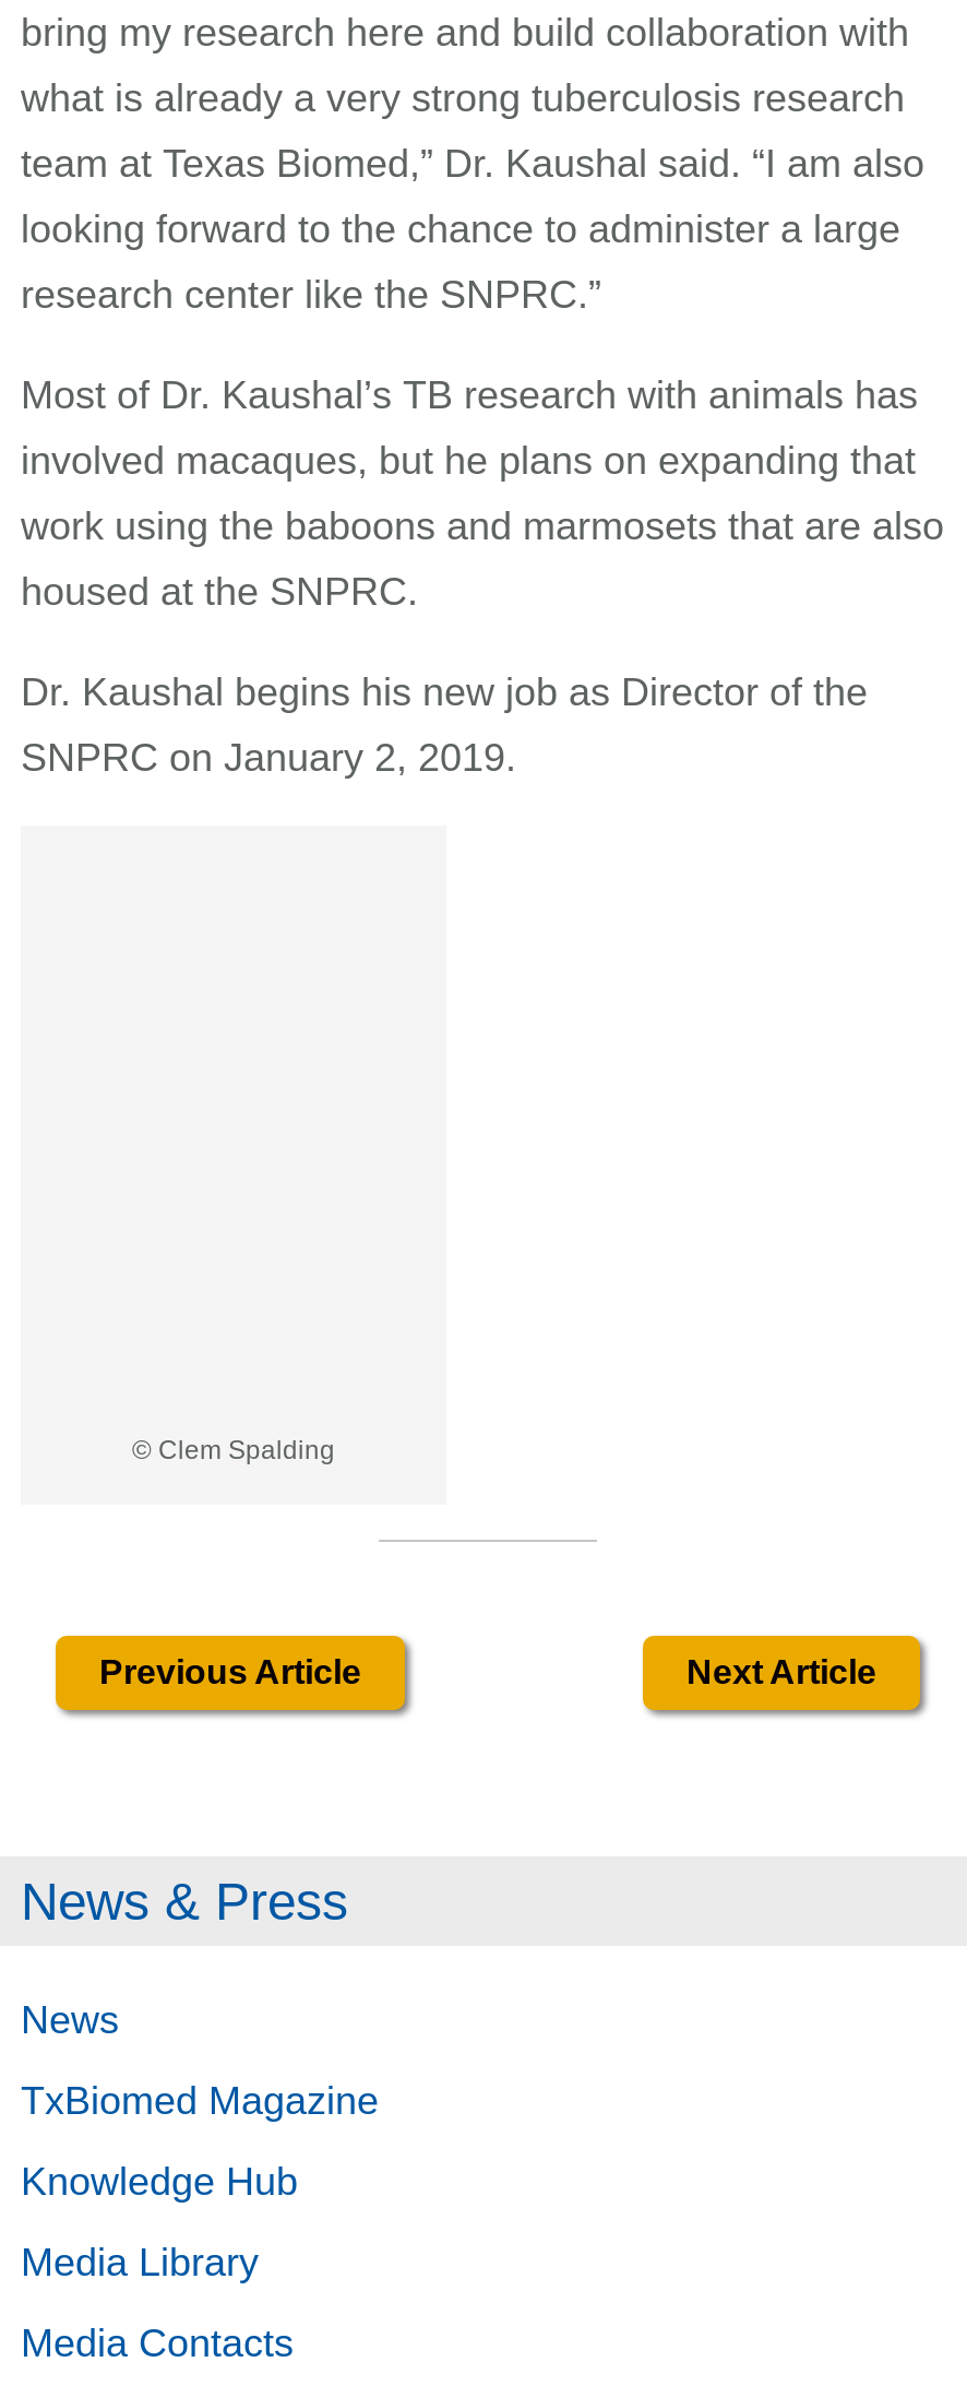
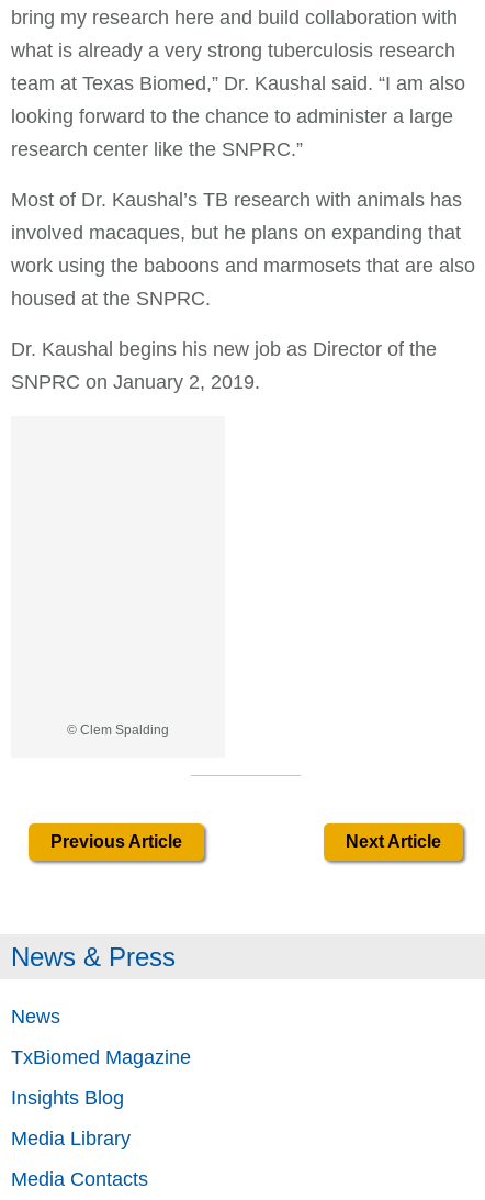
- Knowledge Hub
+ Insights Blog
